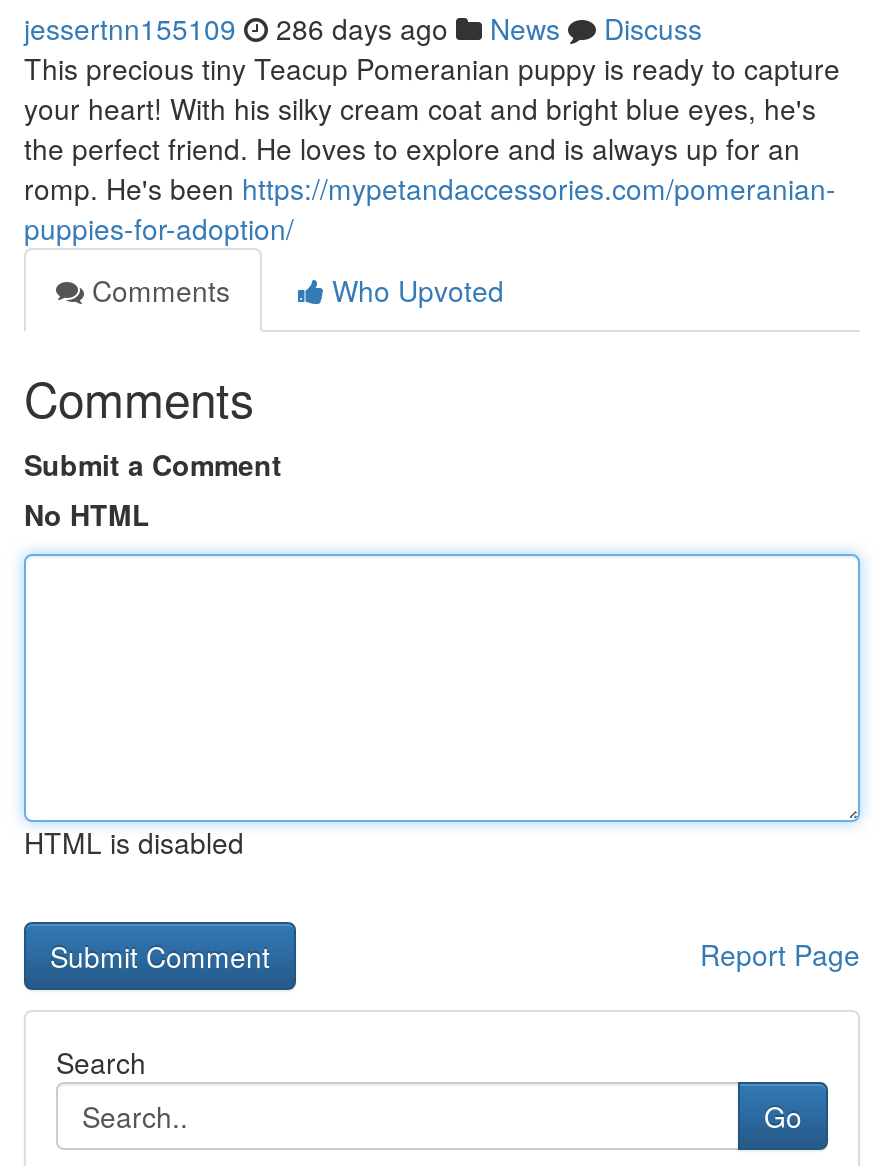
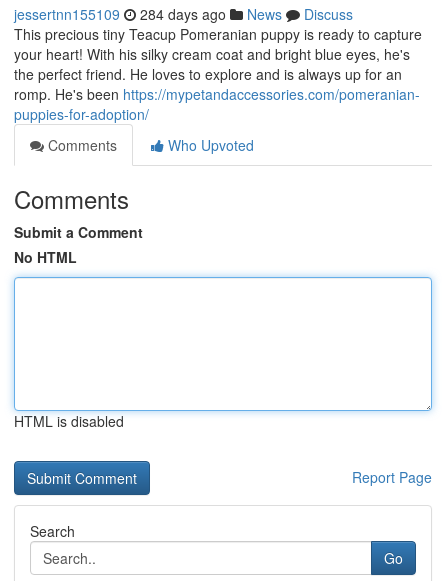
- jessertnn155109 286 days ago News Discuss
+ jessertnn155109 284 days ago News Discuss
